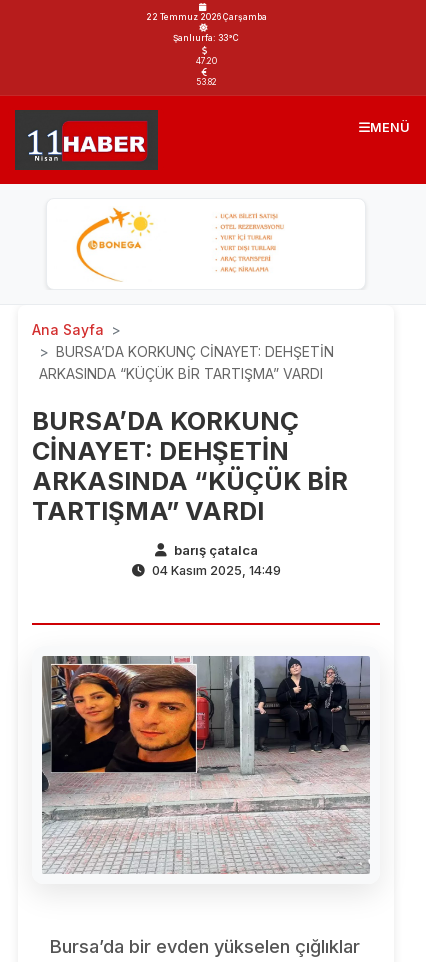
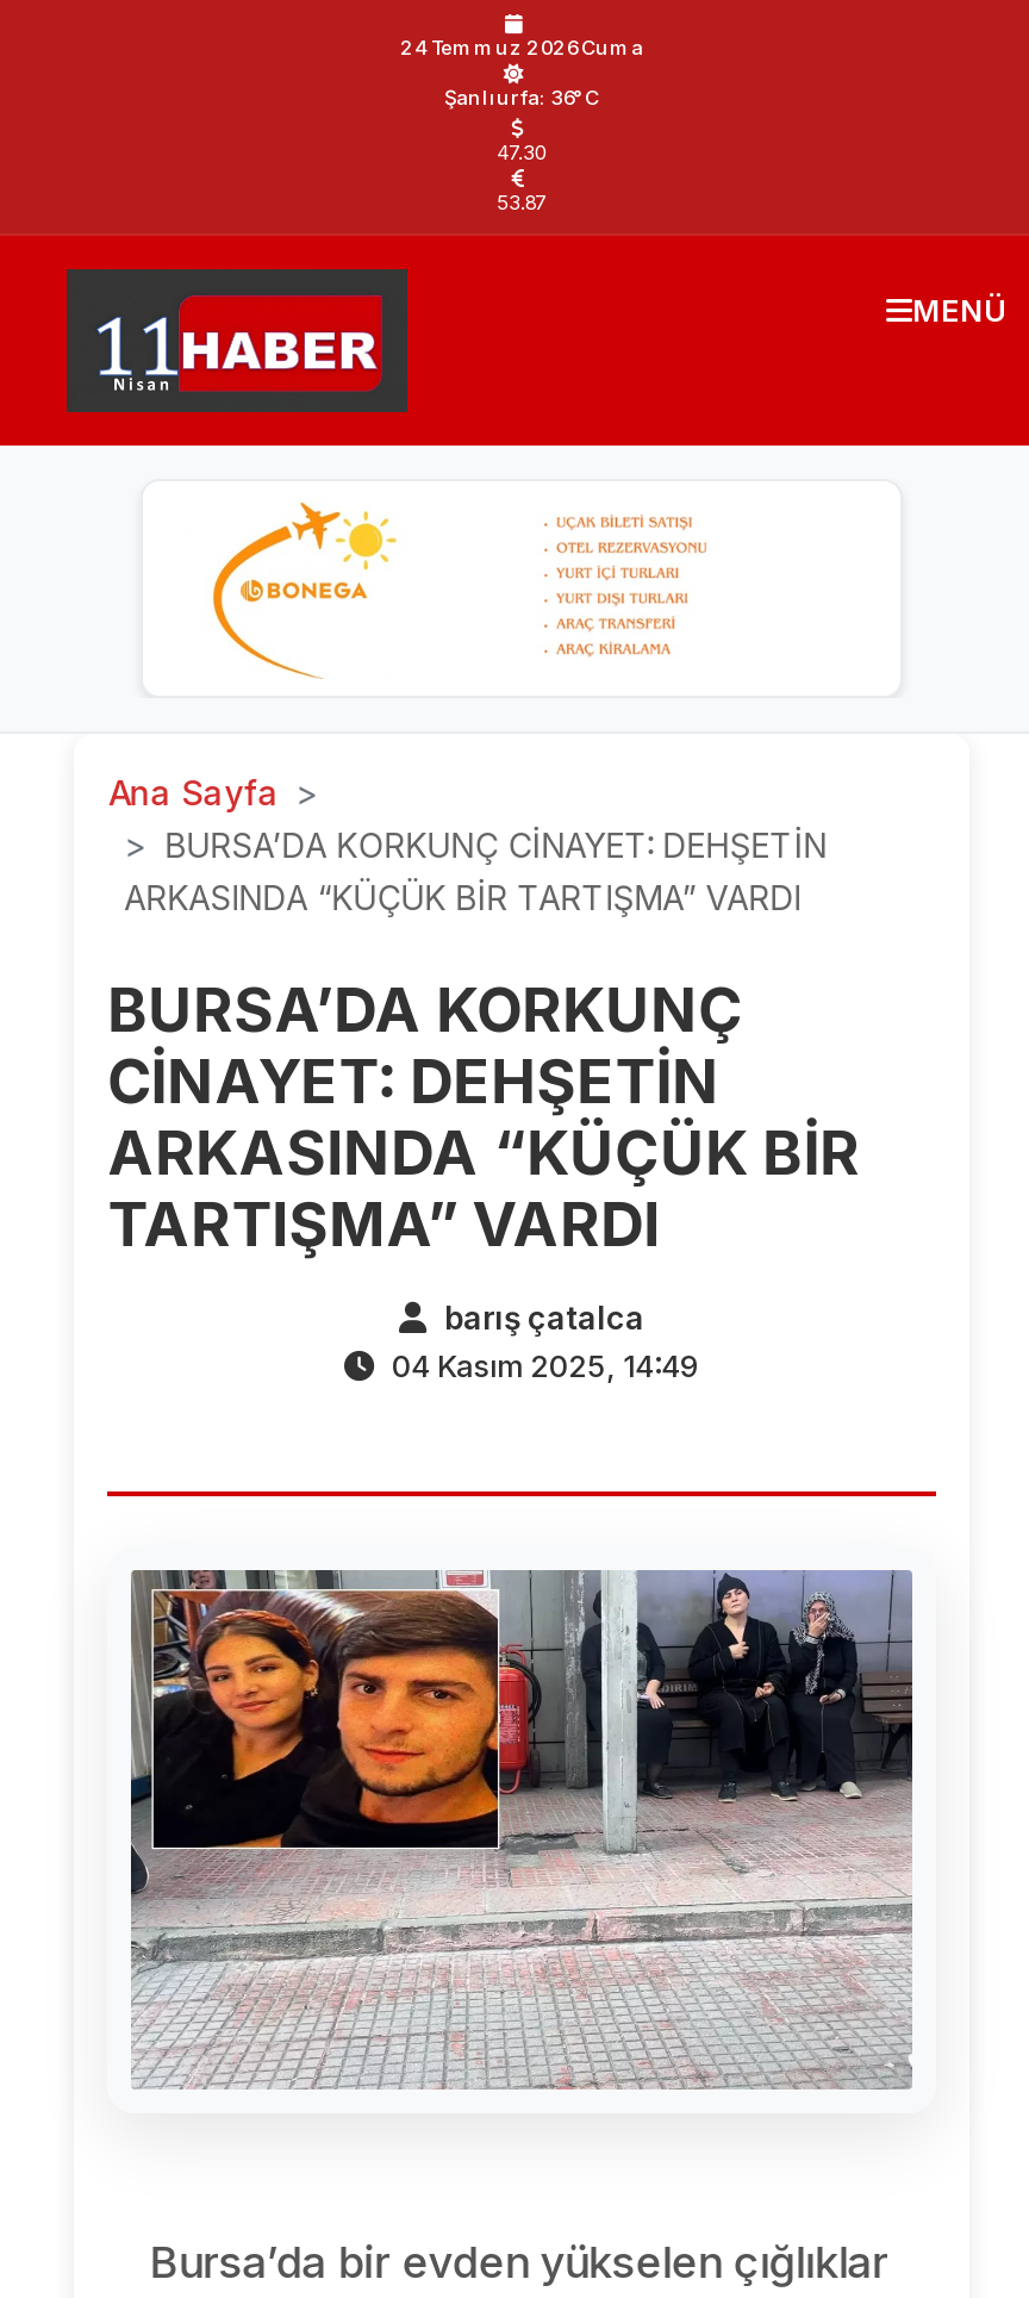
- 22 Temmuz 2026 Çarşamba
+ 24 Temmuz 2026 Cuma

- Şanlıurfa: 33°C
+ Şanlıurfa: 36°C

- 47.20
+ 47.30

- 53.82
+ 53.87
